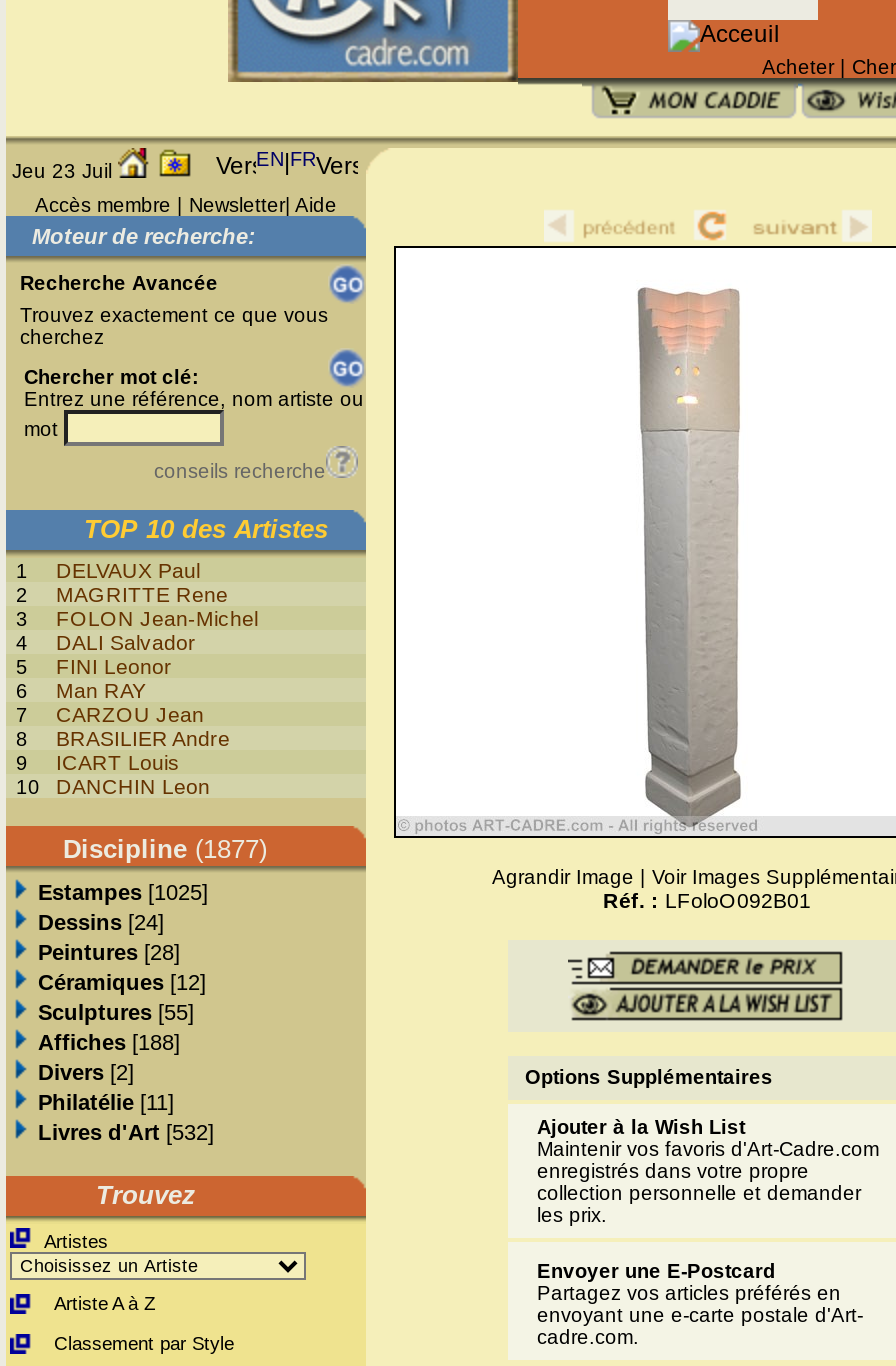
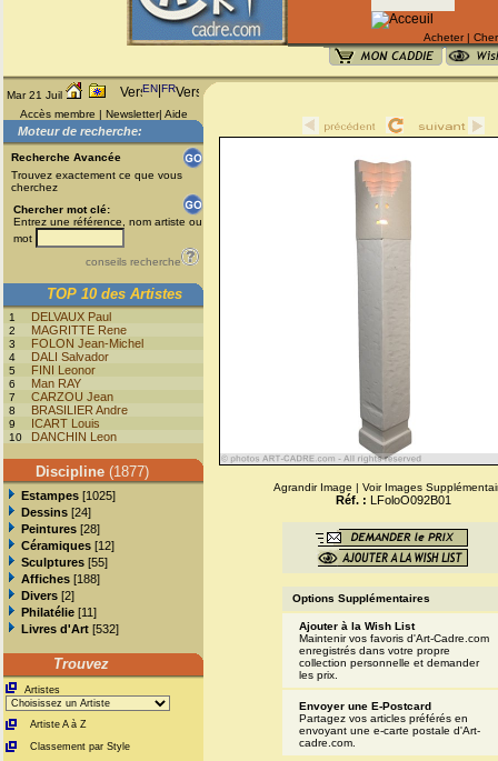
- Jeu 23 Juil
+ Mar 21 Juil
